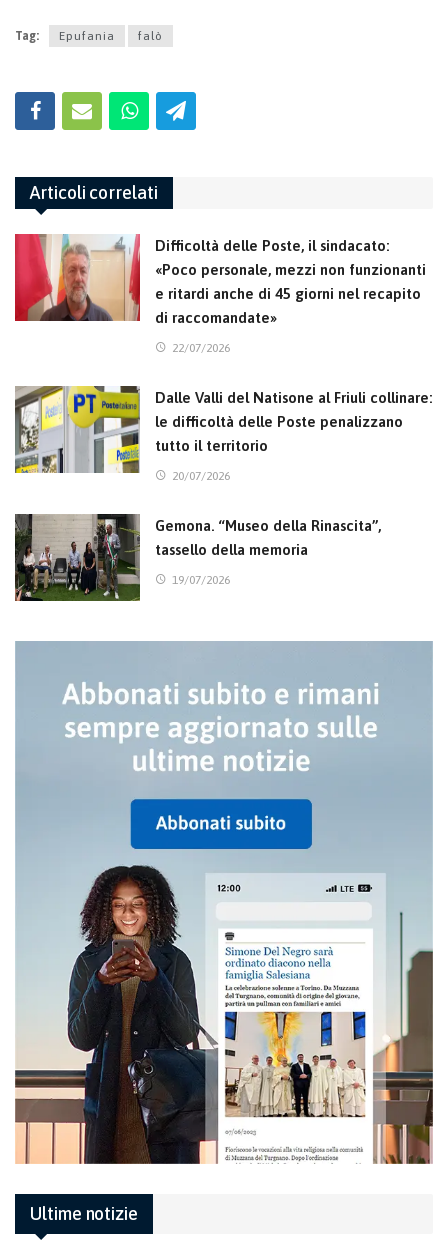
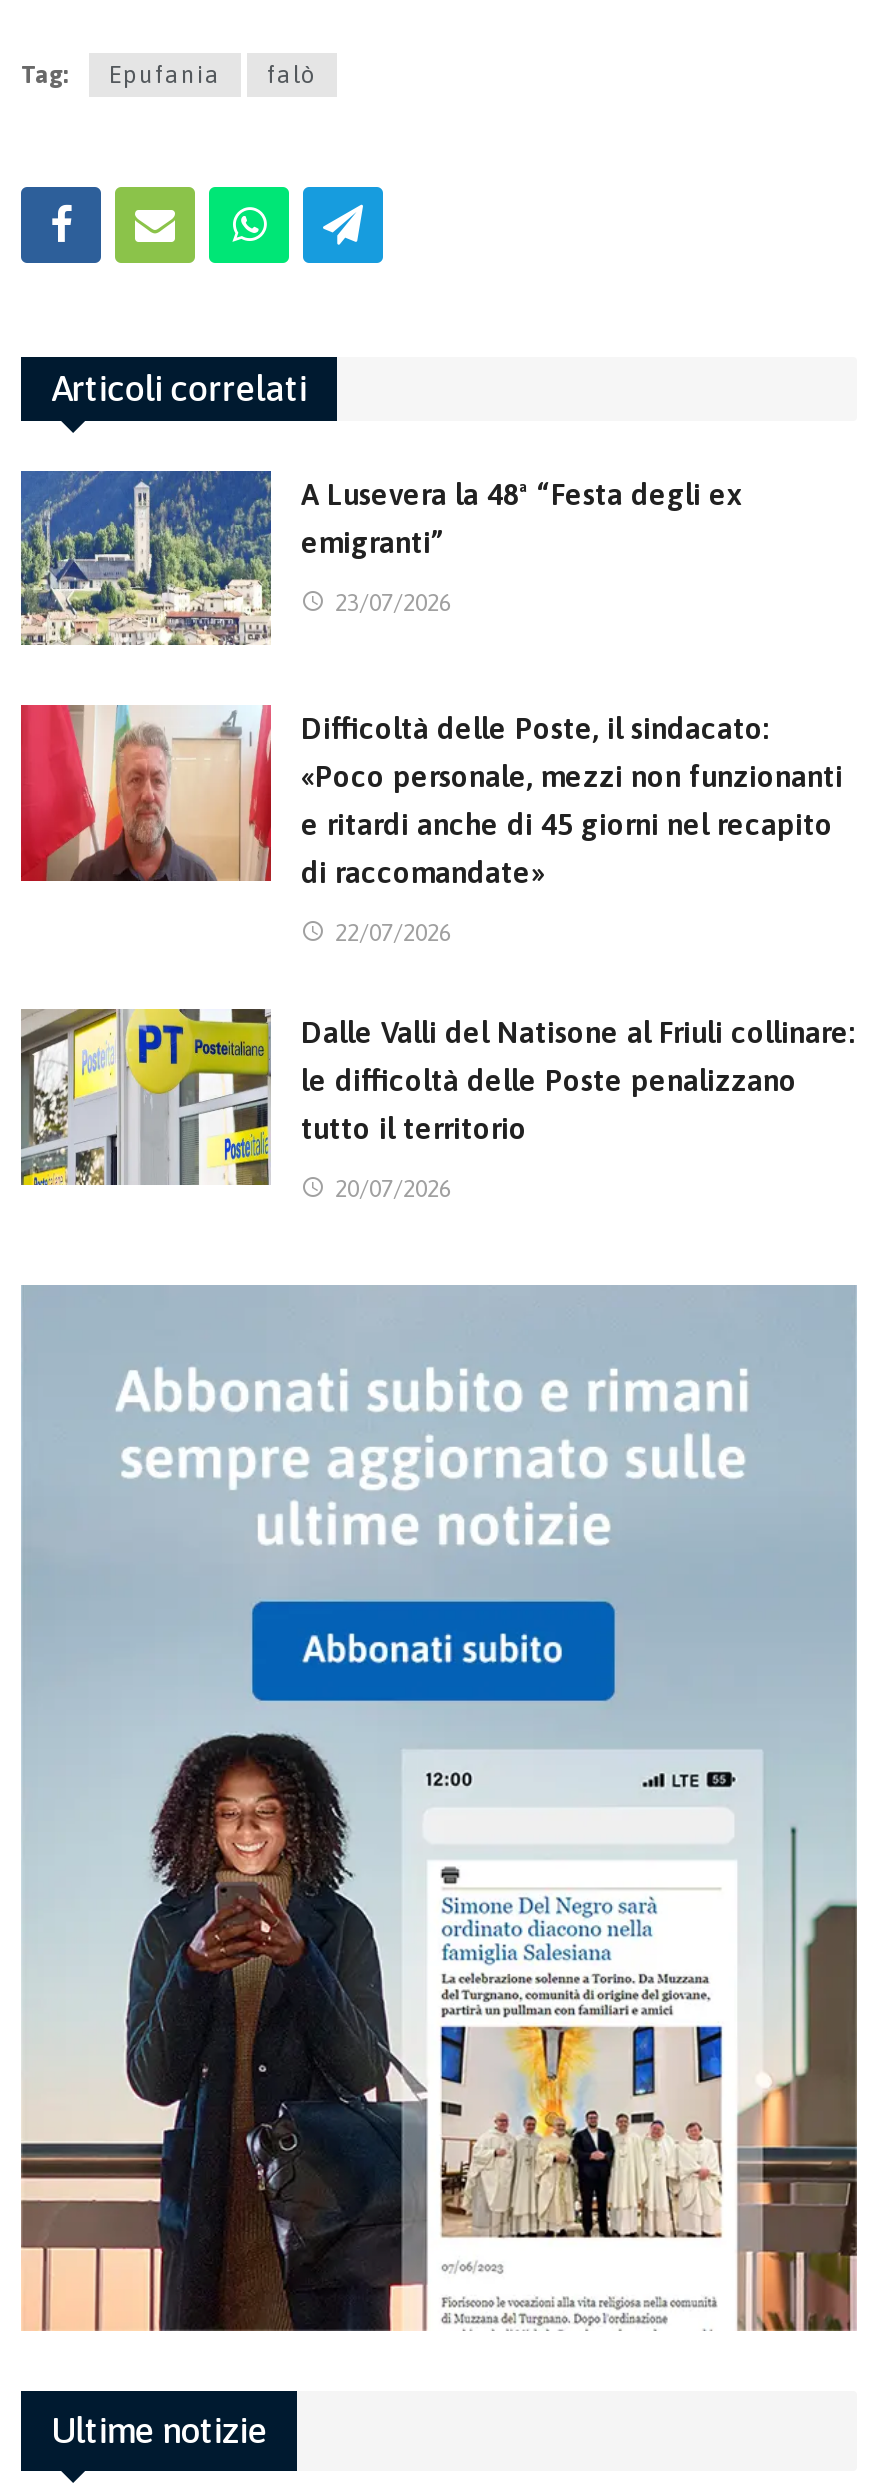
+ [image]
+ A Lusevera la 48ª “Festa degli ex
+ emigranti”
+ 23/07/2026

moved down: [image] | Difficoltà delle Poste, il sindacato: | «Poco personale, mezzi non funzionanti | ... | tutto il territorio | 20/07/2026

- [image]
- Gemona. “Museo della Rinascita”,
- tassello della memoria
- 19/07/2026
